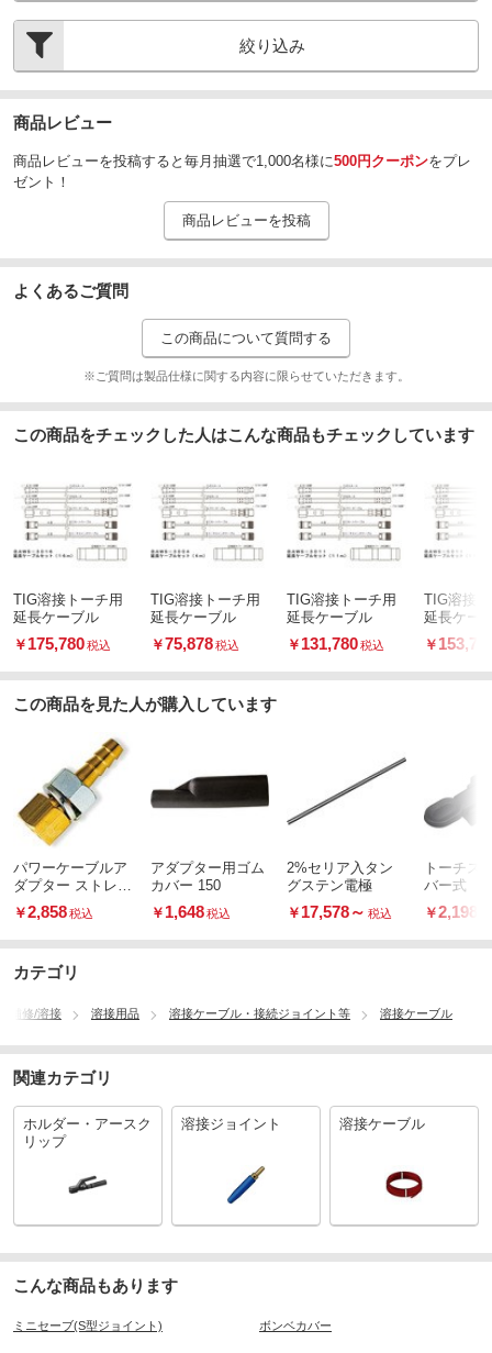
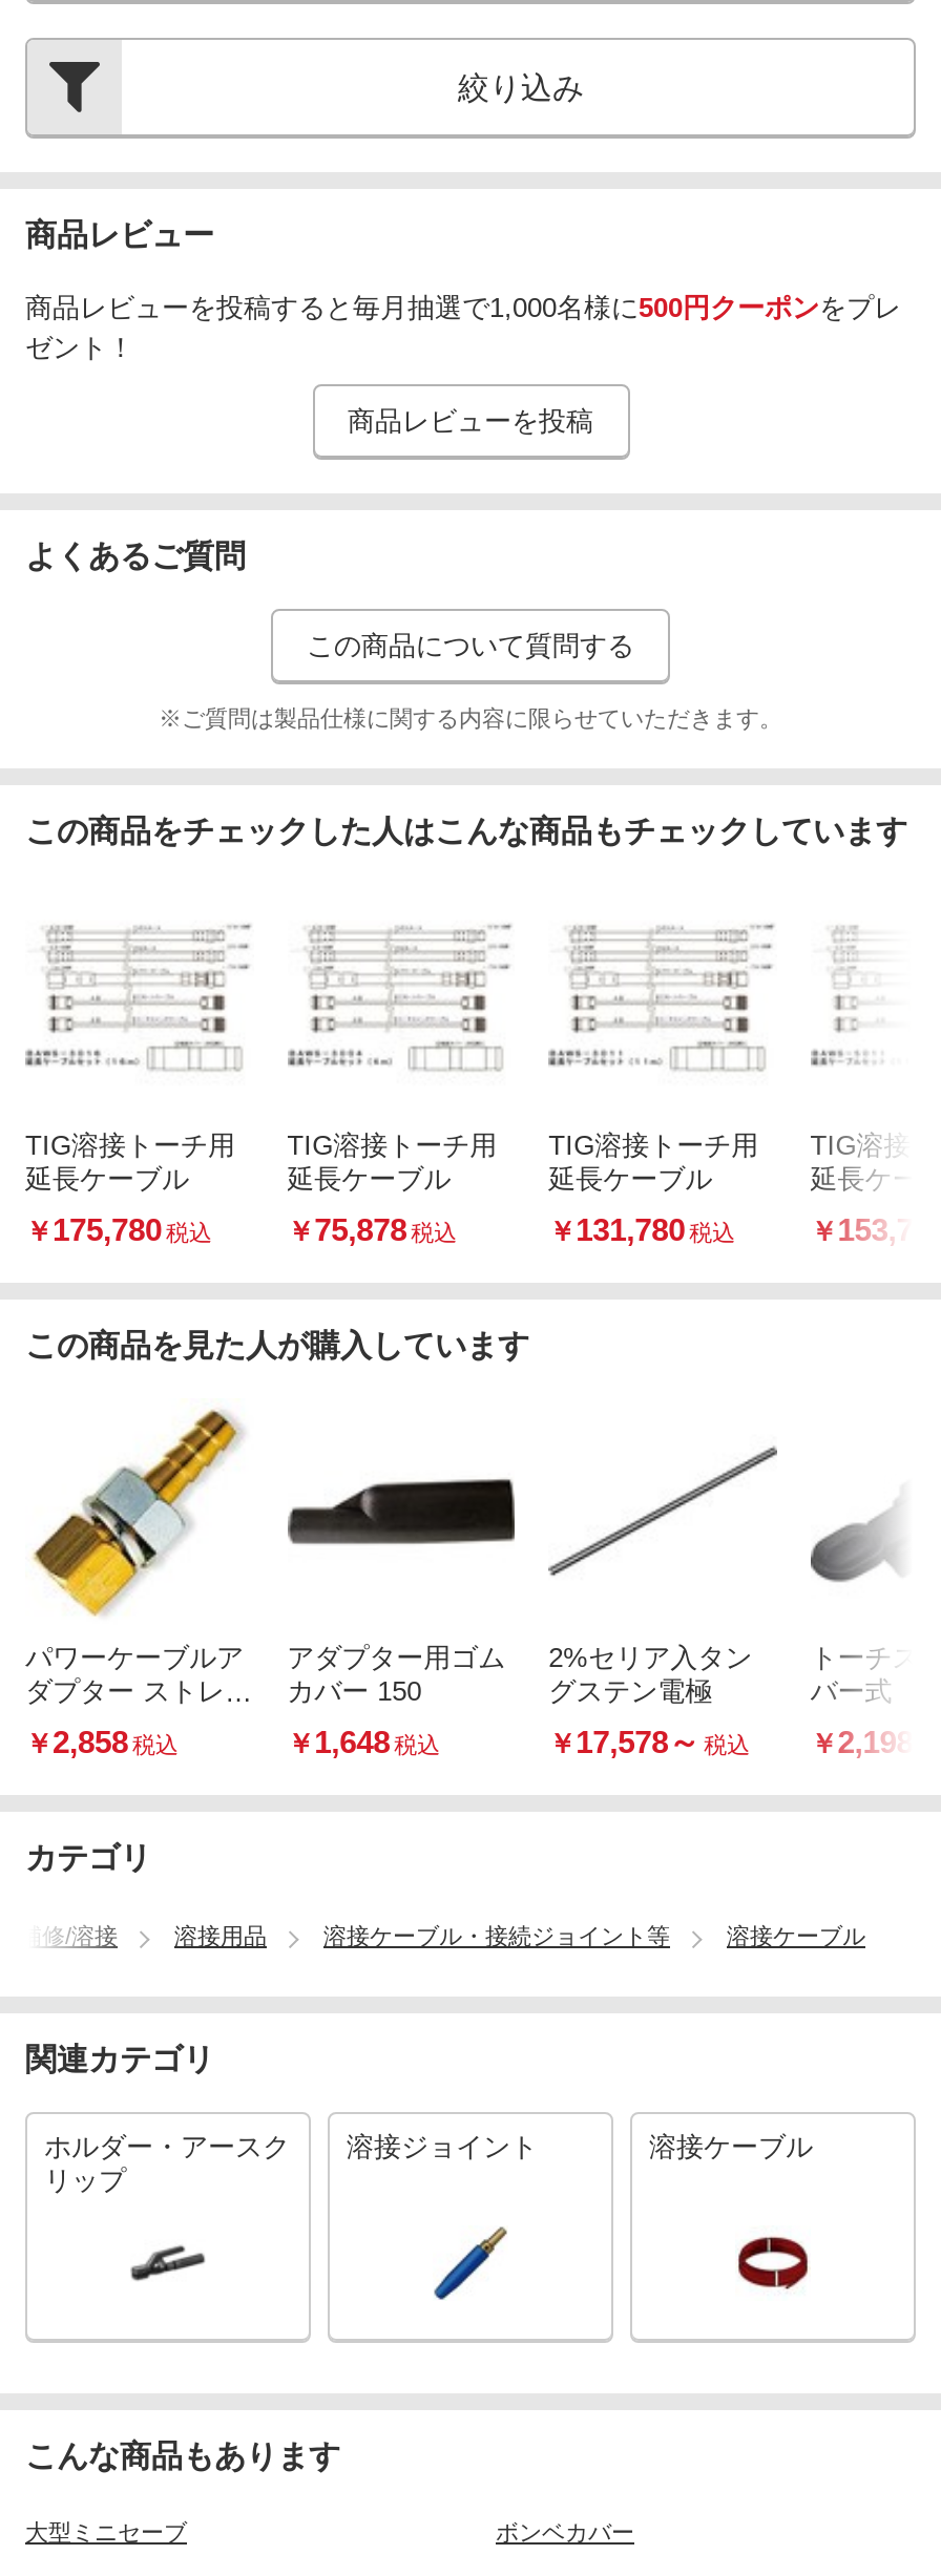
- ミニセーブ(S型ジョイント)
+ 大型ミニセーブ
